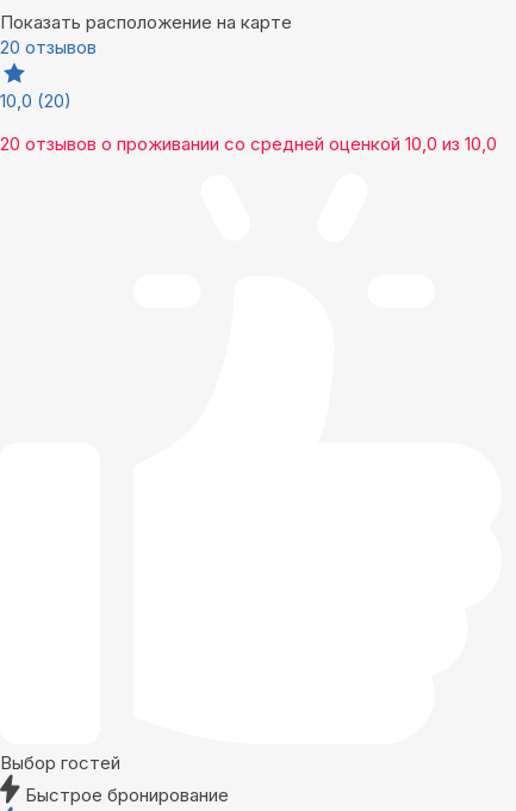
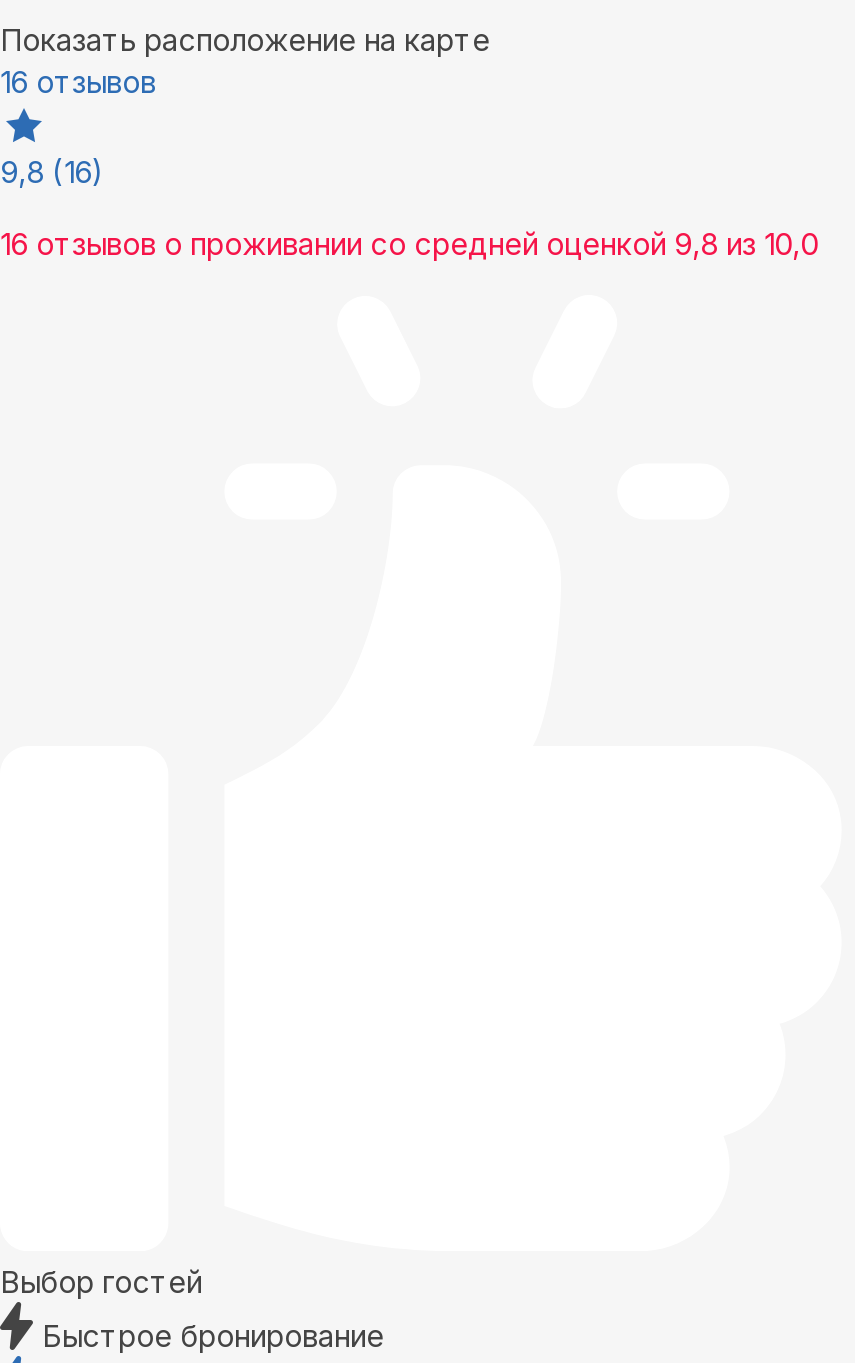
- 20 отзывов
+ 16 отзывов

- 10,0 (20)
+ 9,8 (16)

- 20 отзывов о проживании со средней оценкой 10,0 из 10,0
+ 16 отзывов о проживании со средней оценкой 9,8 из 10,0
